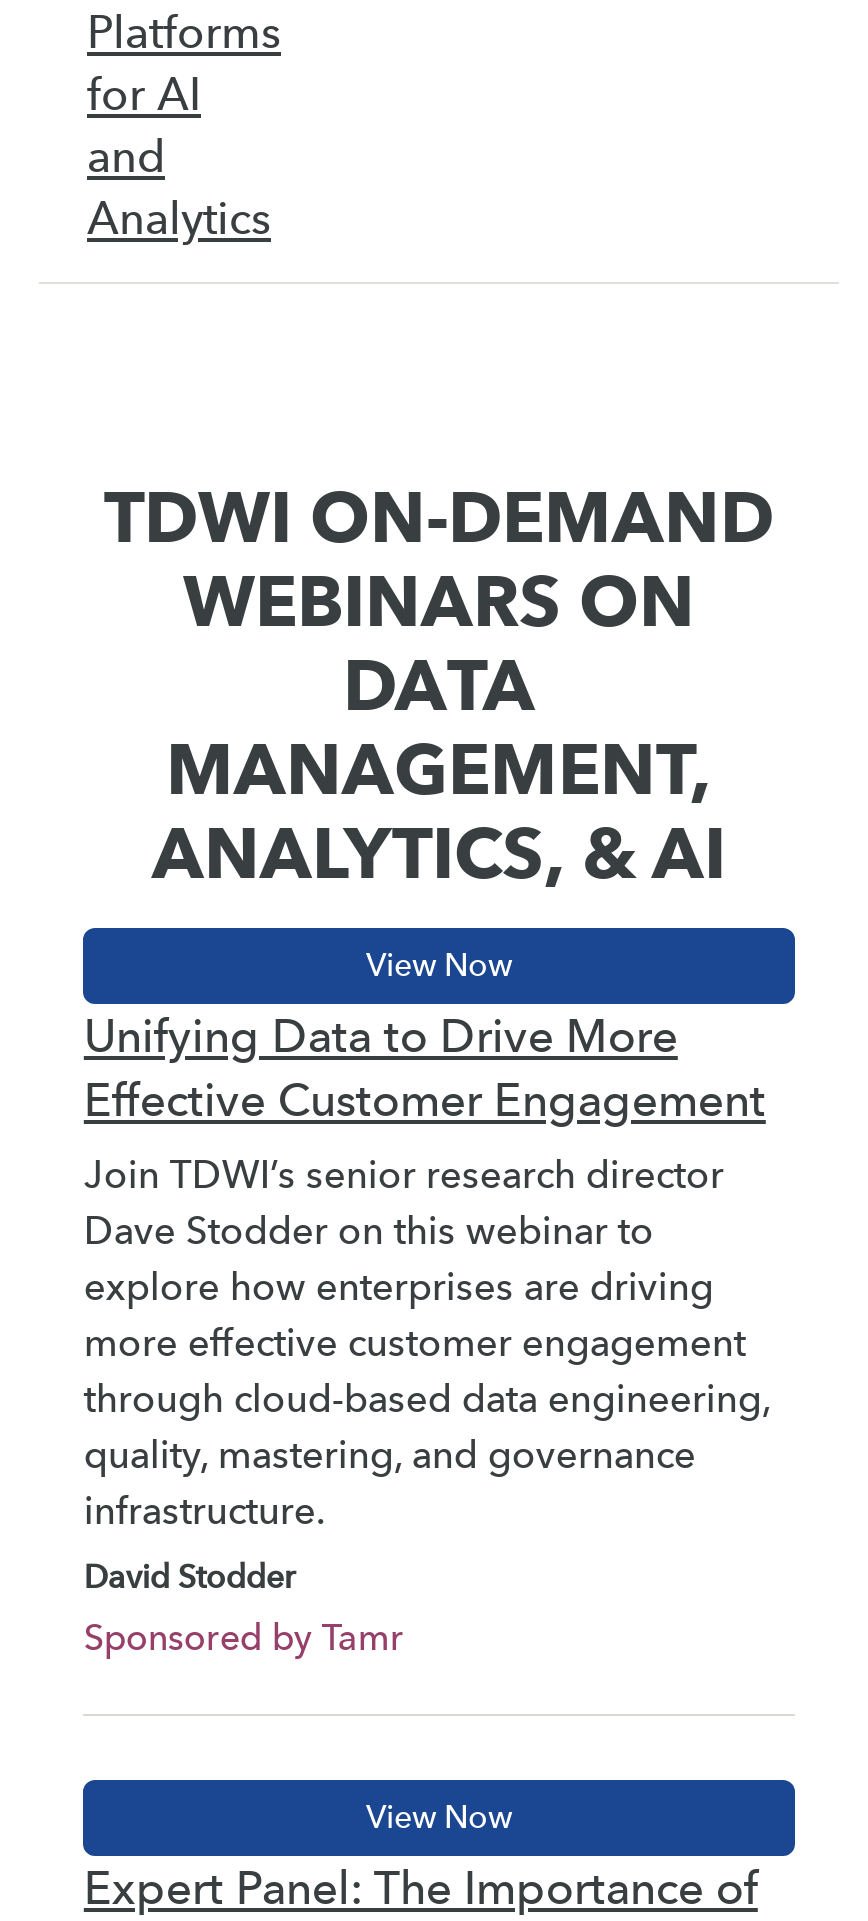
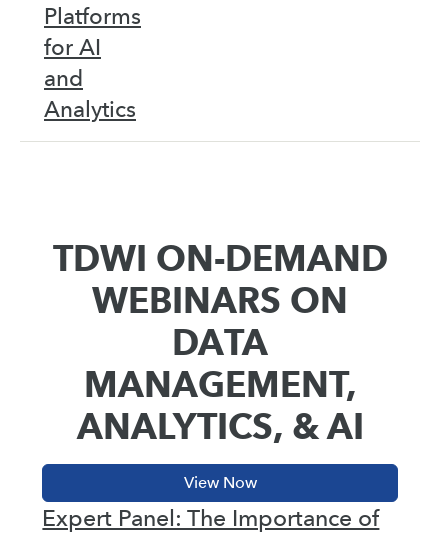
- Unifying Data to Drive More
- Effective Customer Engagement
- Join TDWI’s senior research director
- Dave Stodder on this webinar to
- explore how enterprises are driving
- more effective customer engagement
- through cloud-based data engineering,
- quality, mastering, and governance
- infrastructure.
- David Stodder
- Sponsored by Tamr
